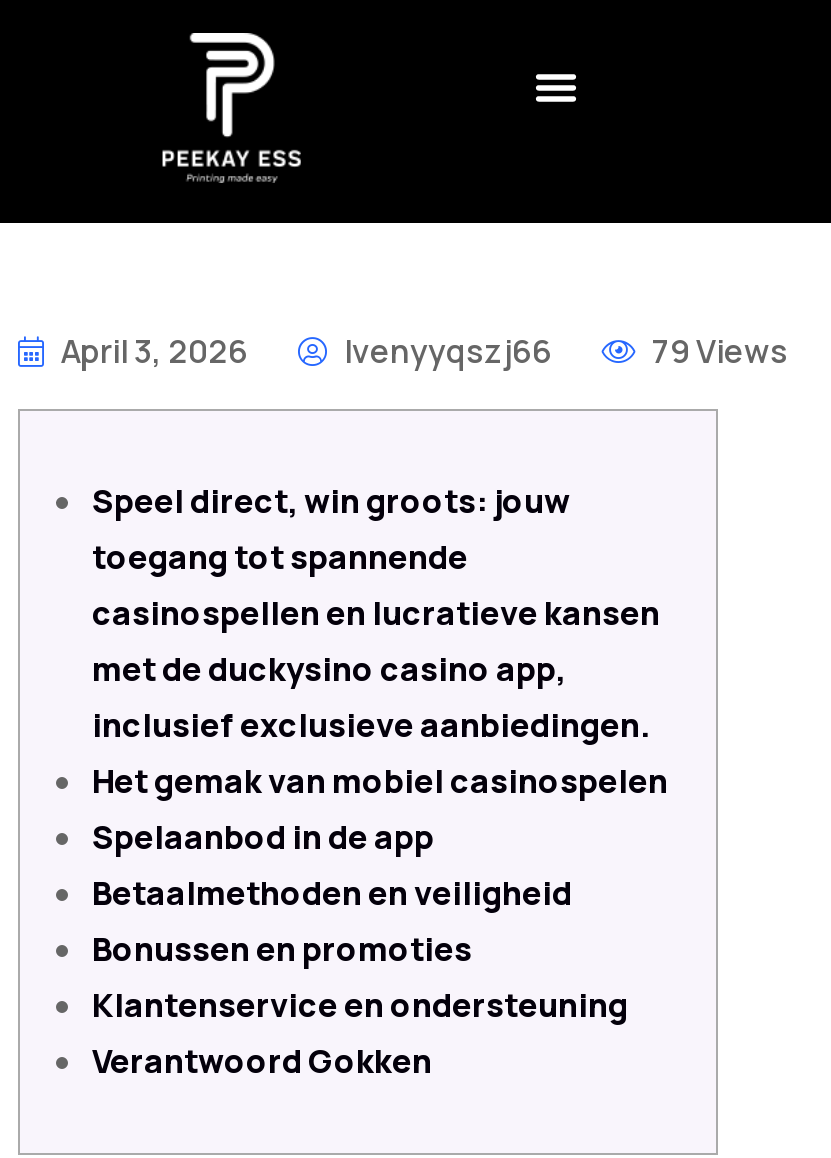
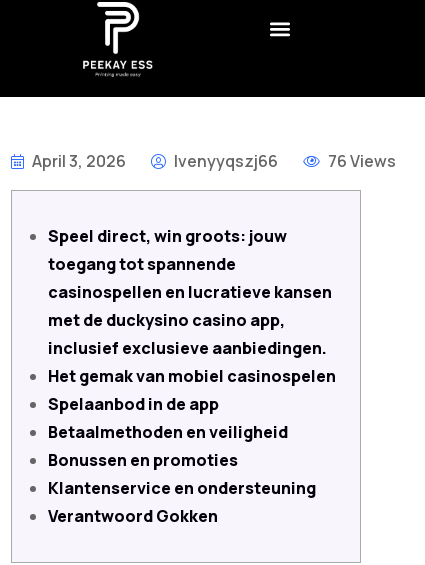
- 79 Views
+ 76 Views
